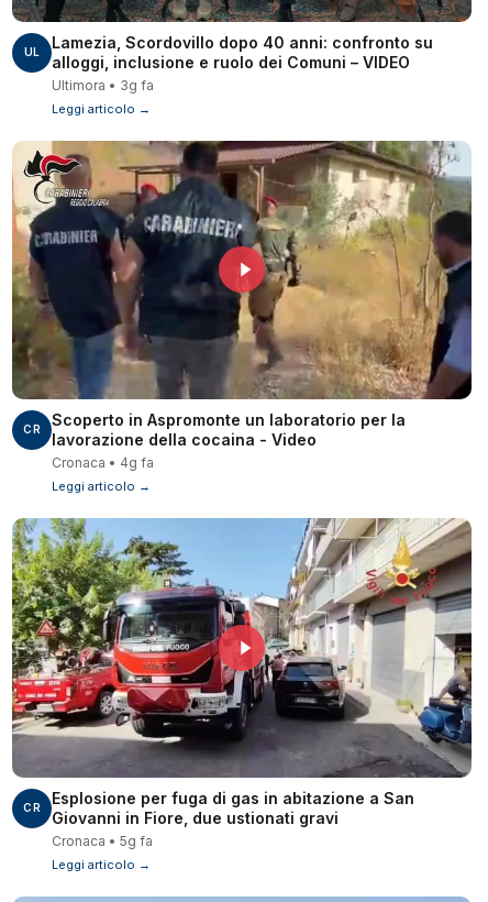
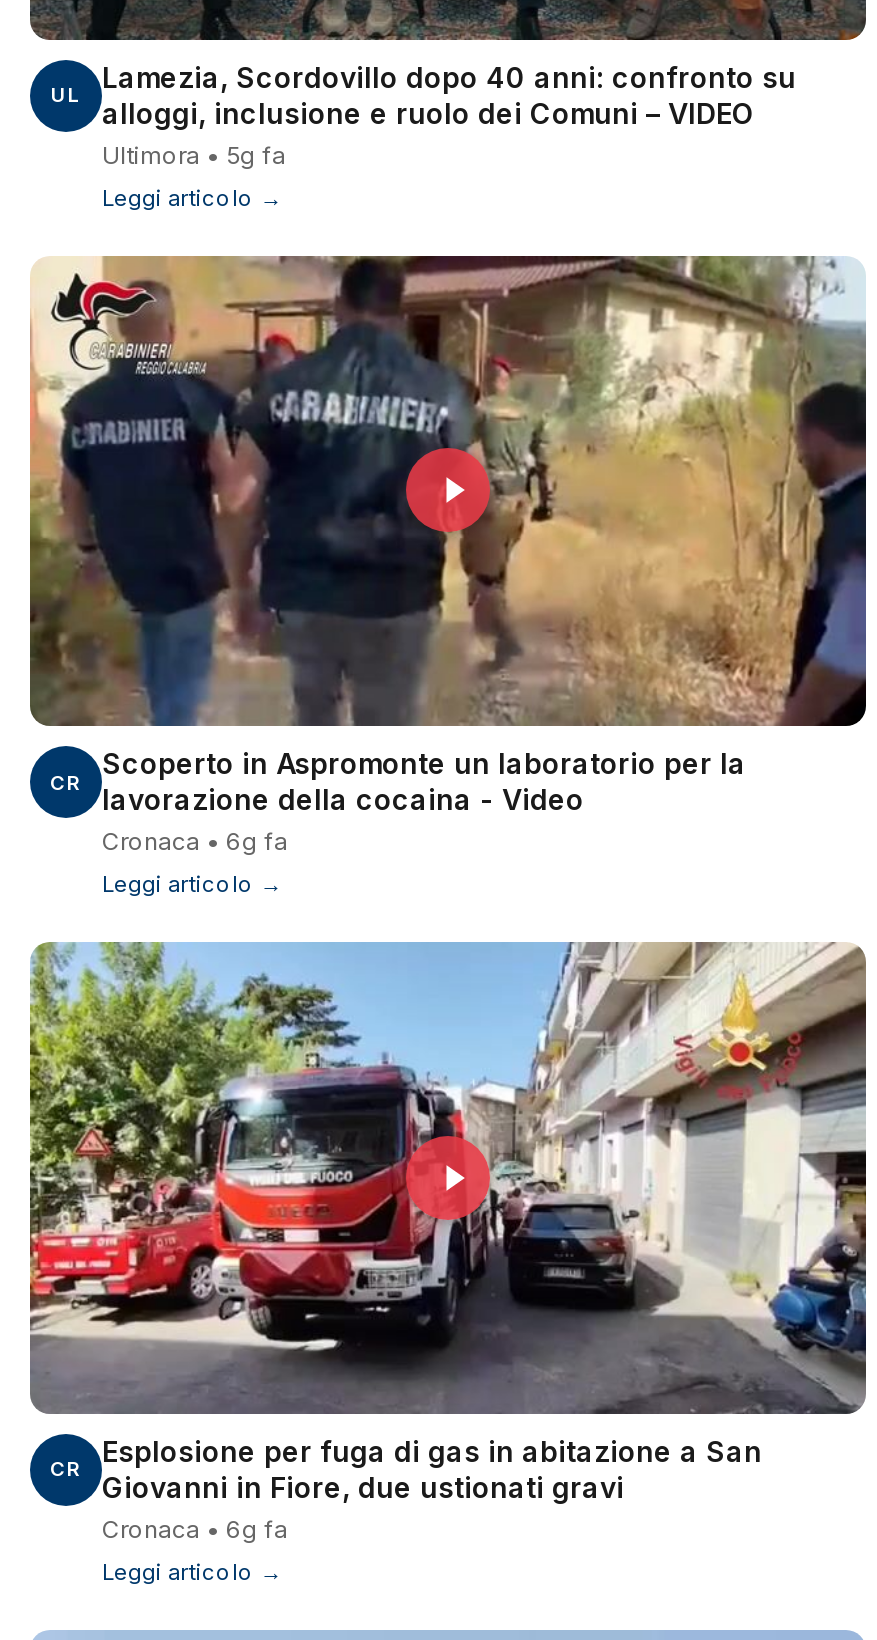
- Ultimora • 3g fa
+ Ultimora • 5g fa

- Cronaca • 4g fa
+ Cronaca • 6g fa

- Cronaca • 5g fa
+ Cronaca • 6g fa
